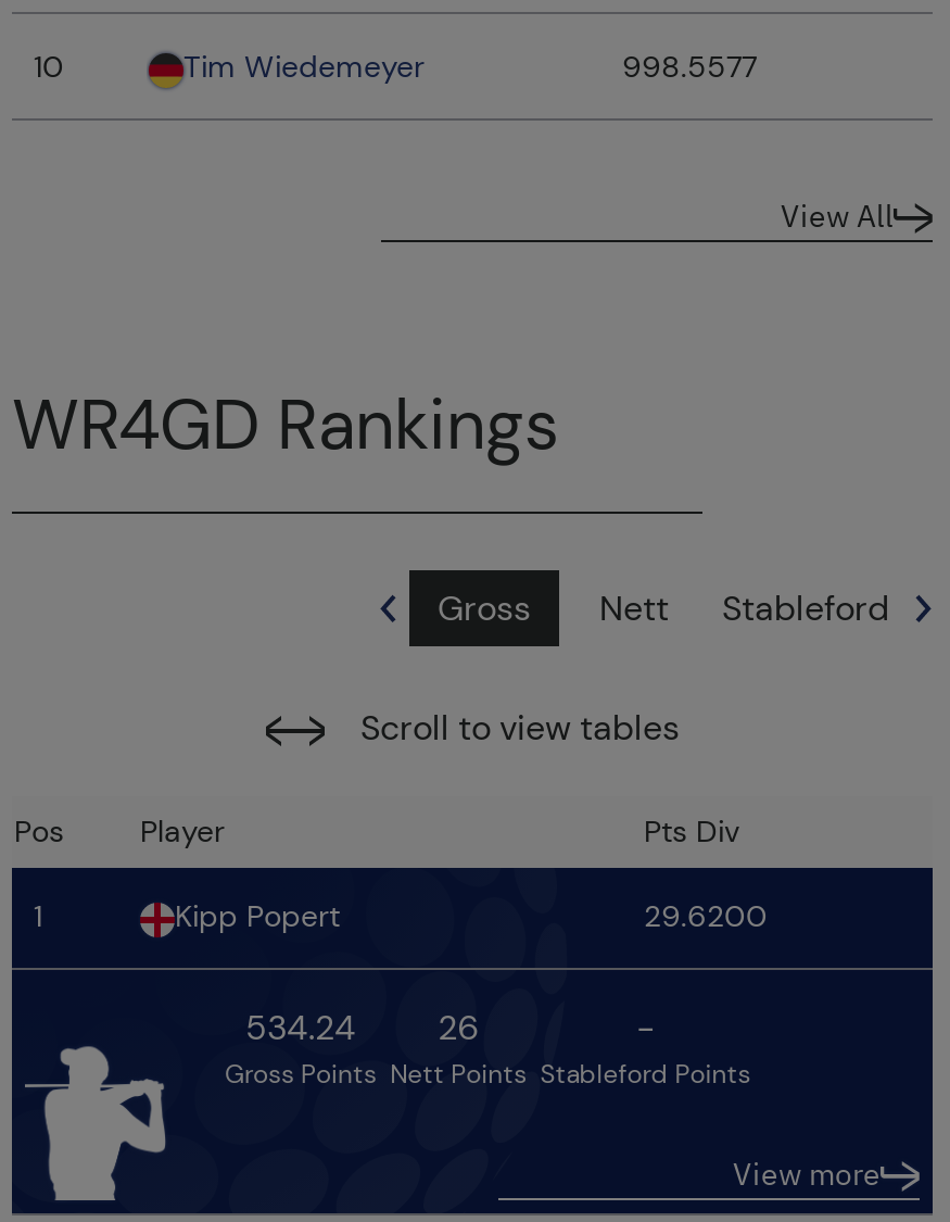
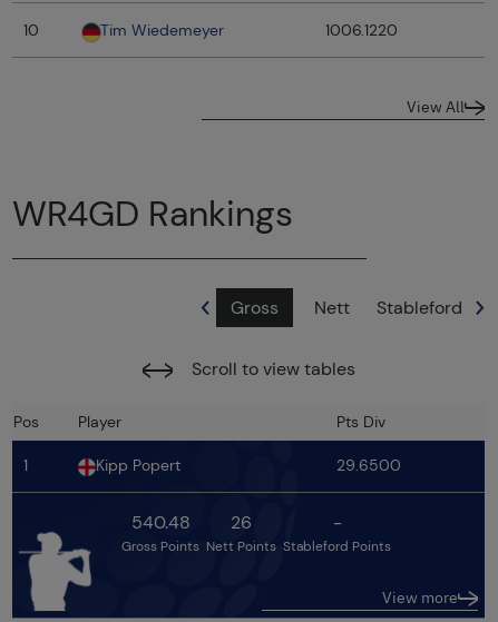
- 998.5577
+ 1006.1220

- 29.6200
+ 29.6500

- 534.24 26
+ 540.48 26
